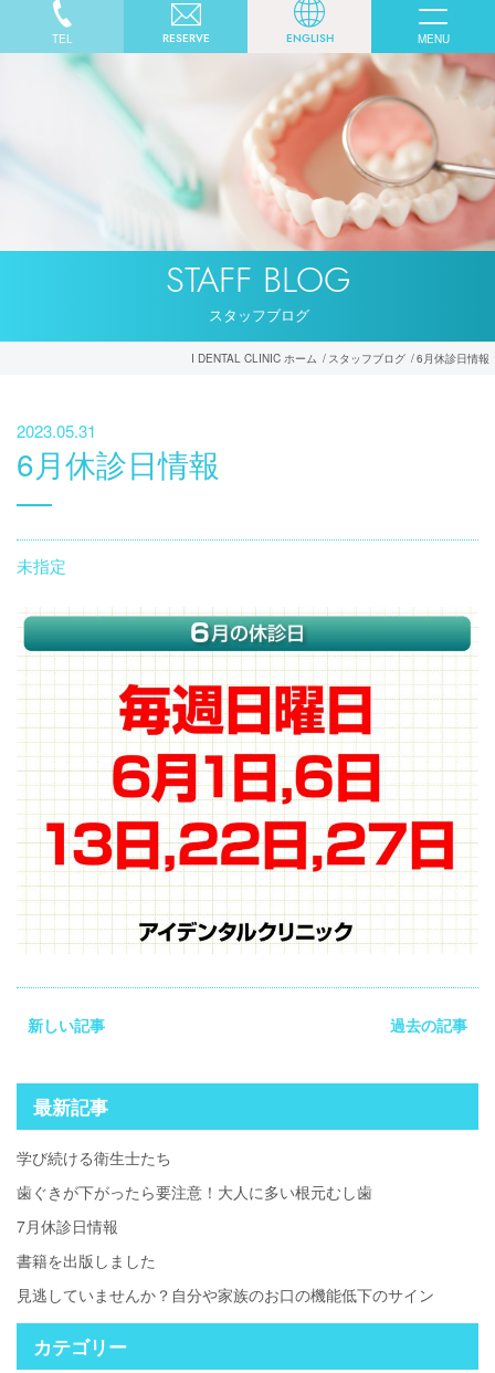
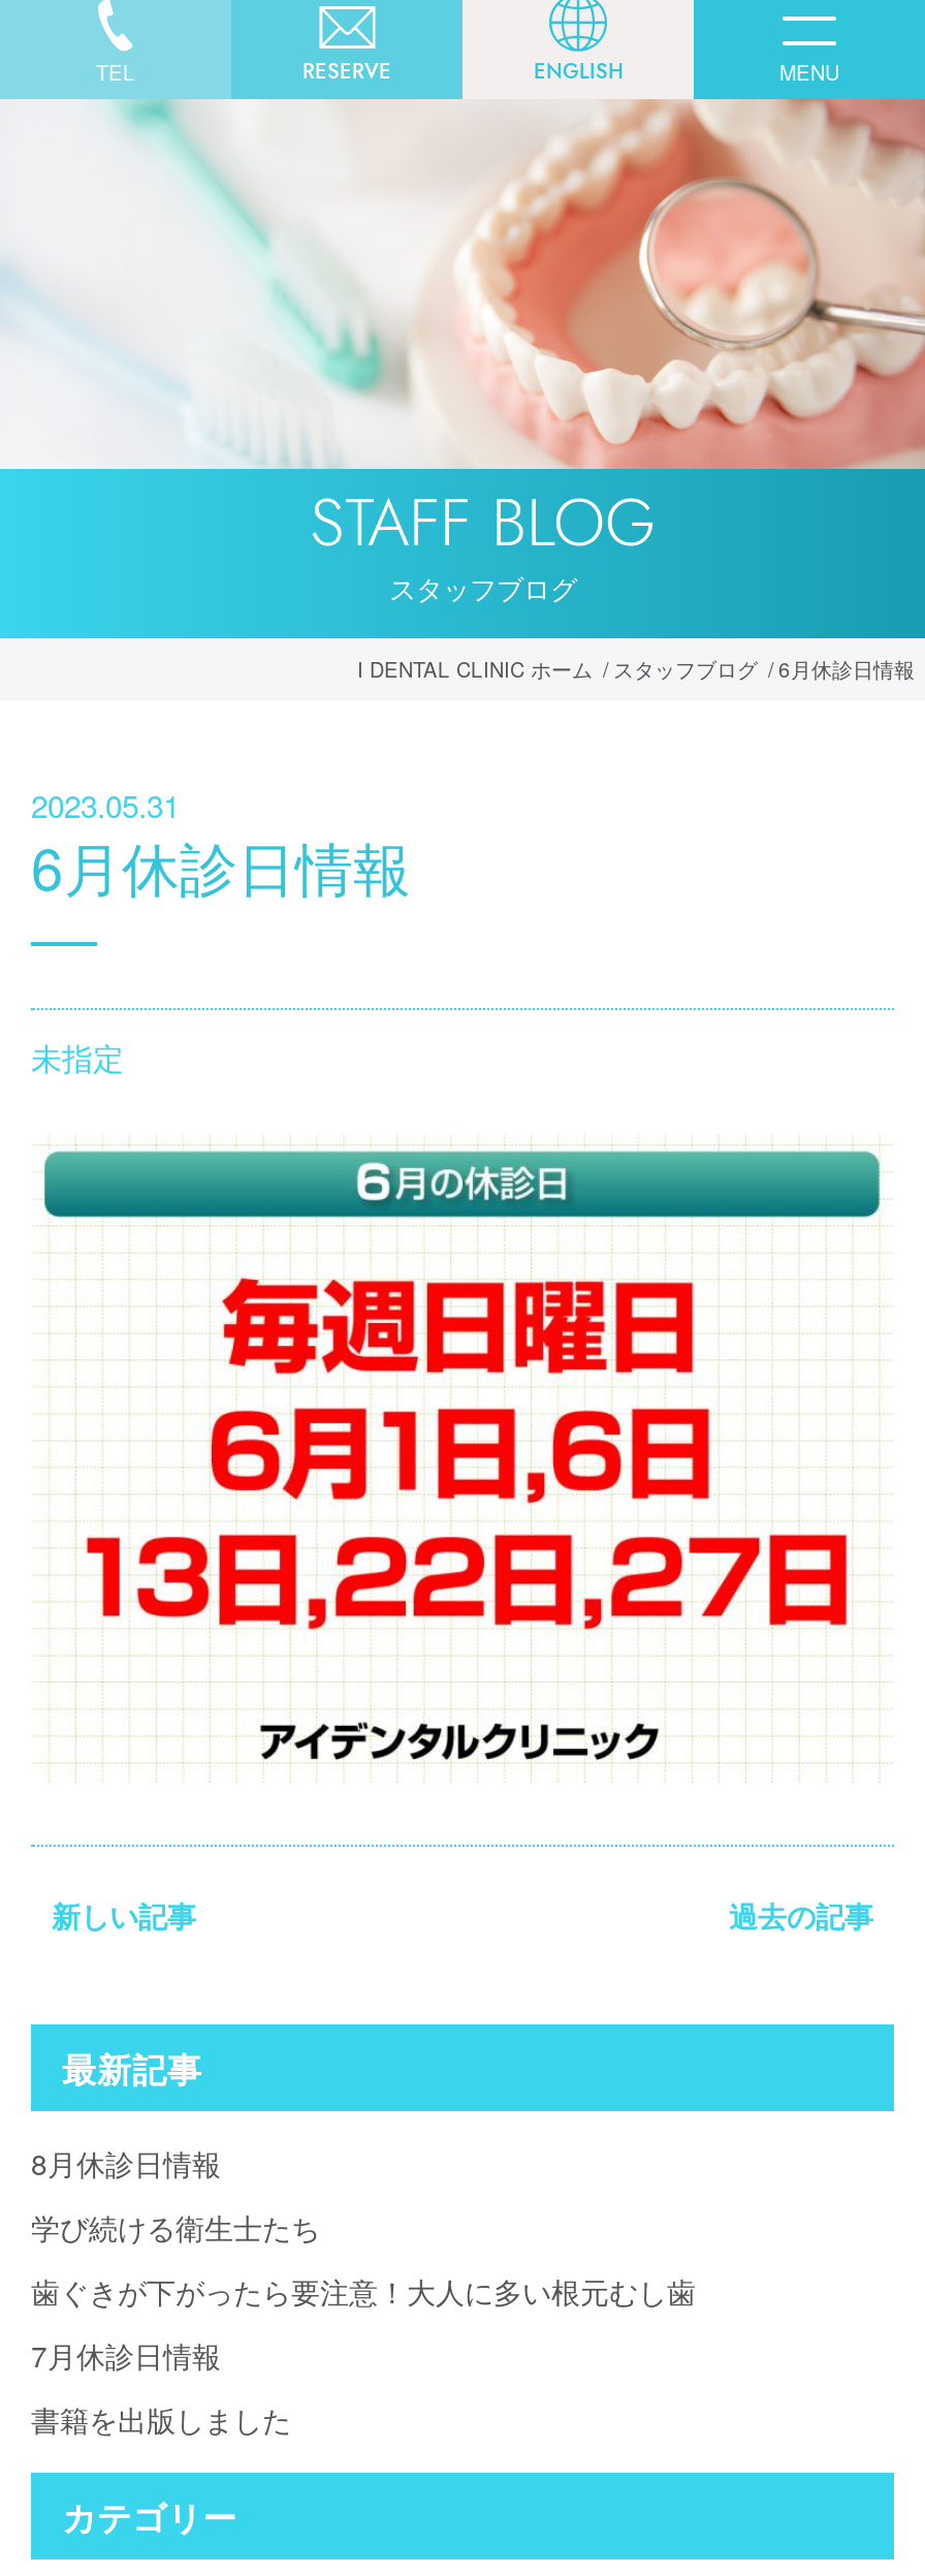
+ 8月休診日情報

moved down: 学び続ける衛生士たち | 歯ぐきが下がったら要注意！大人に多い根元むし歯 | 7月休診日情報 | 書籍を出版しました

- 見逃していませんか？自分や家族のお口の機能低下のサイン
